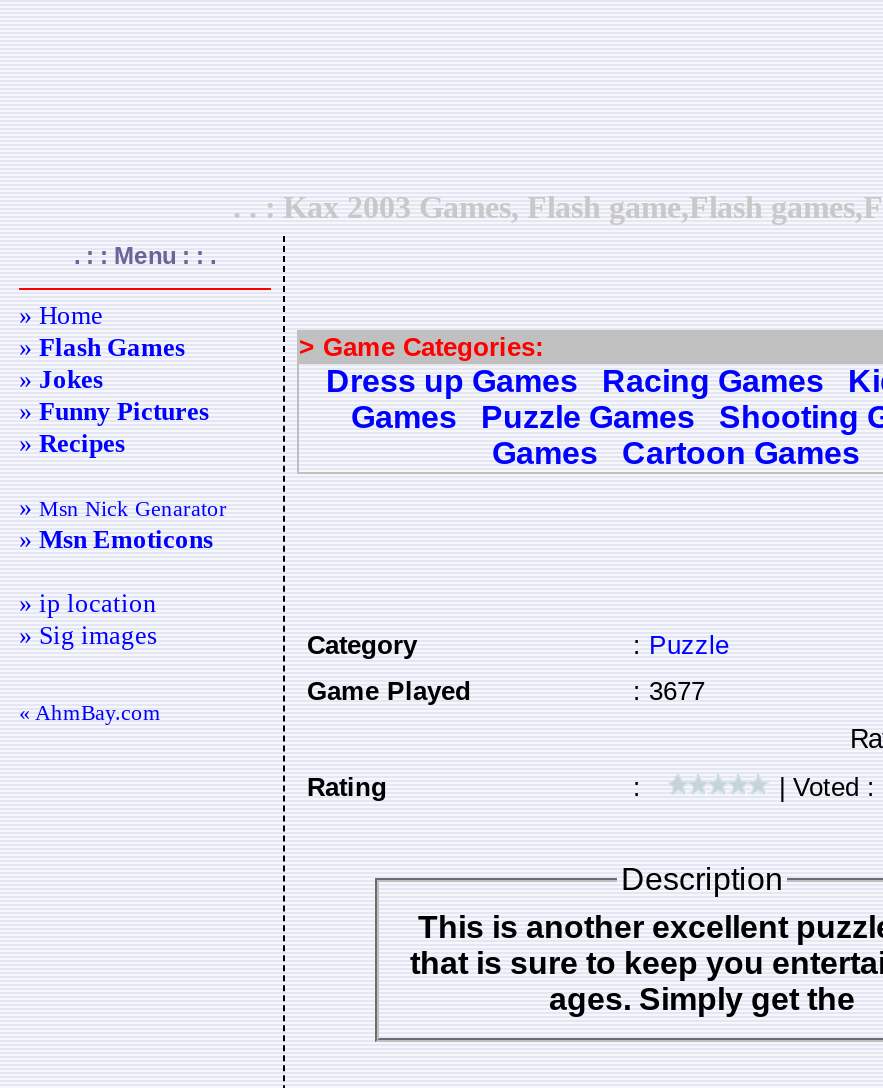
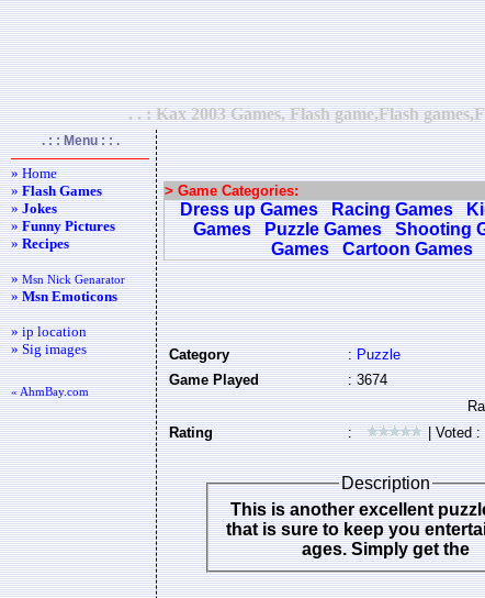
- : 3677
+ : 3674
